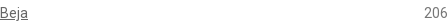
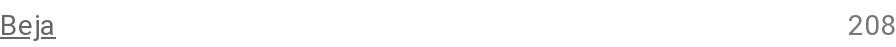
- 206
+ 208
